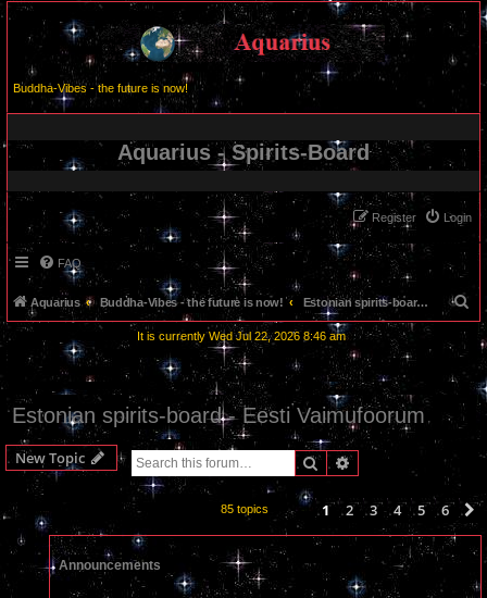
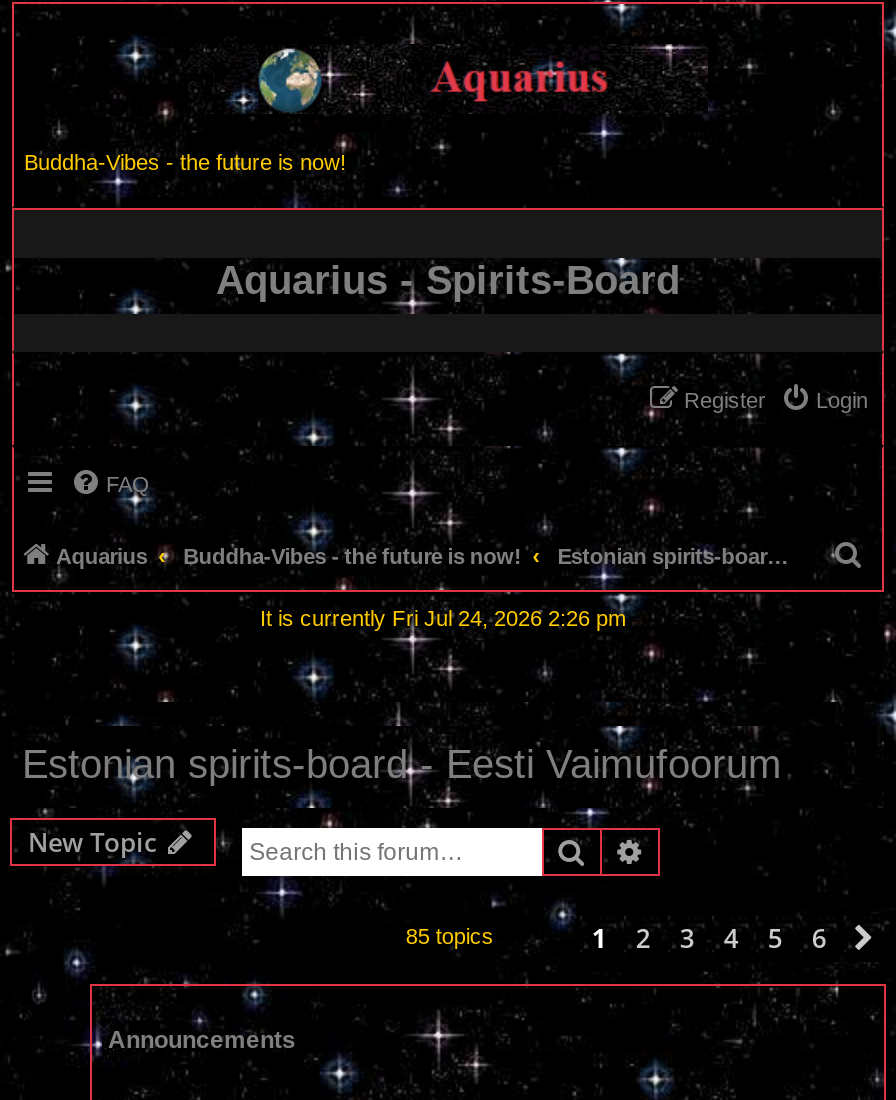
- It is currently Wed Jul 22, 2026 8:46 am
+ It is currently Fri Jul 24, 2026 2:26 pm
